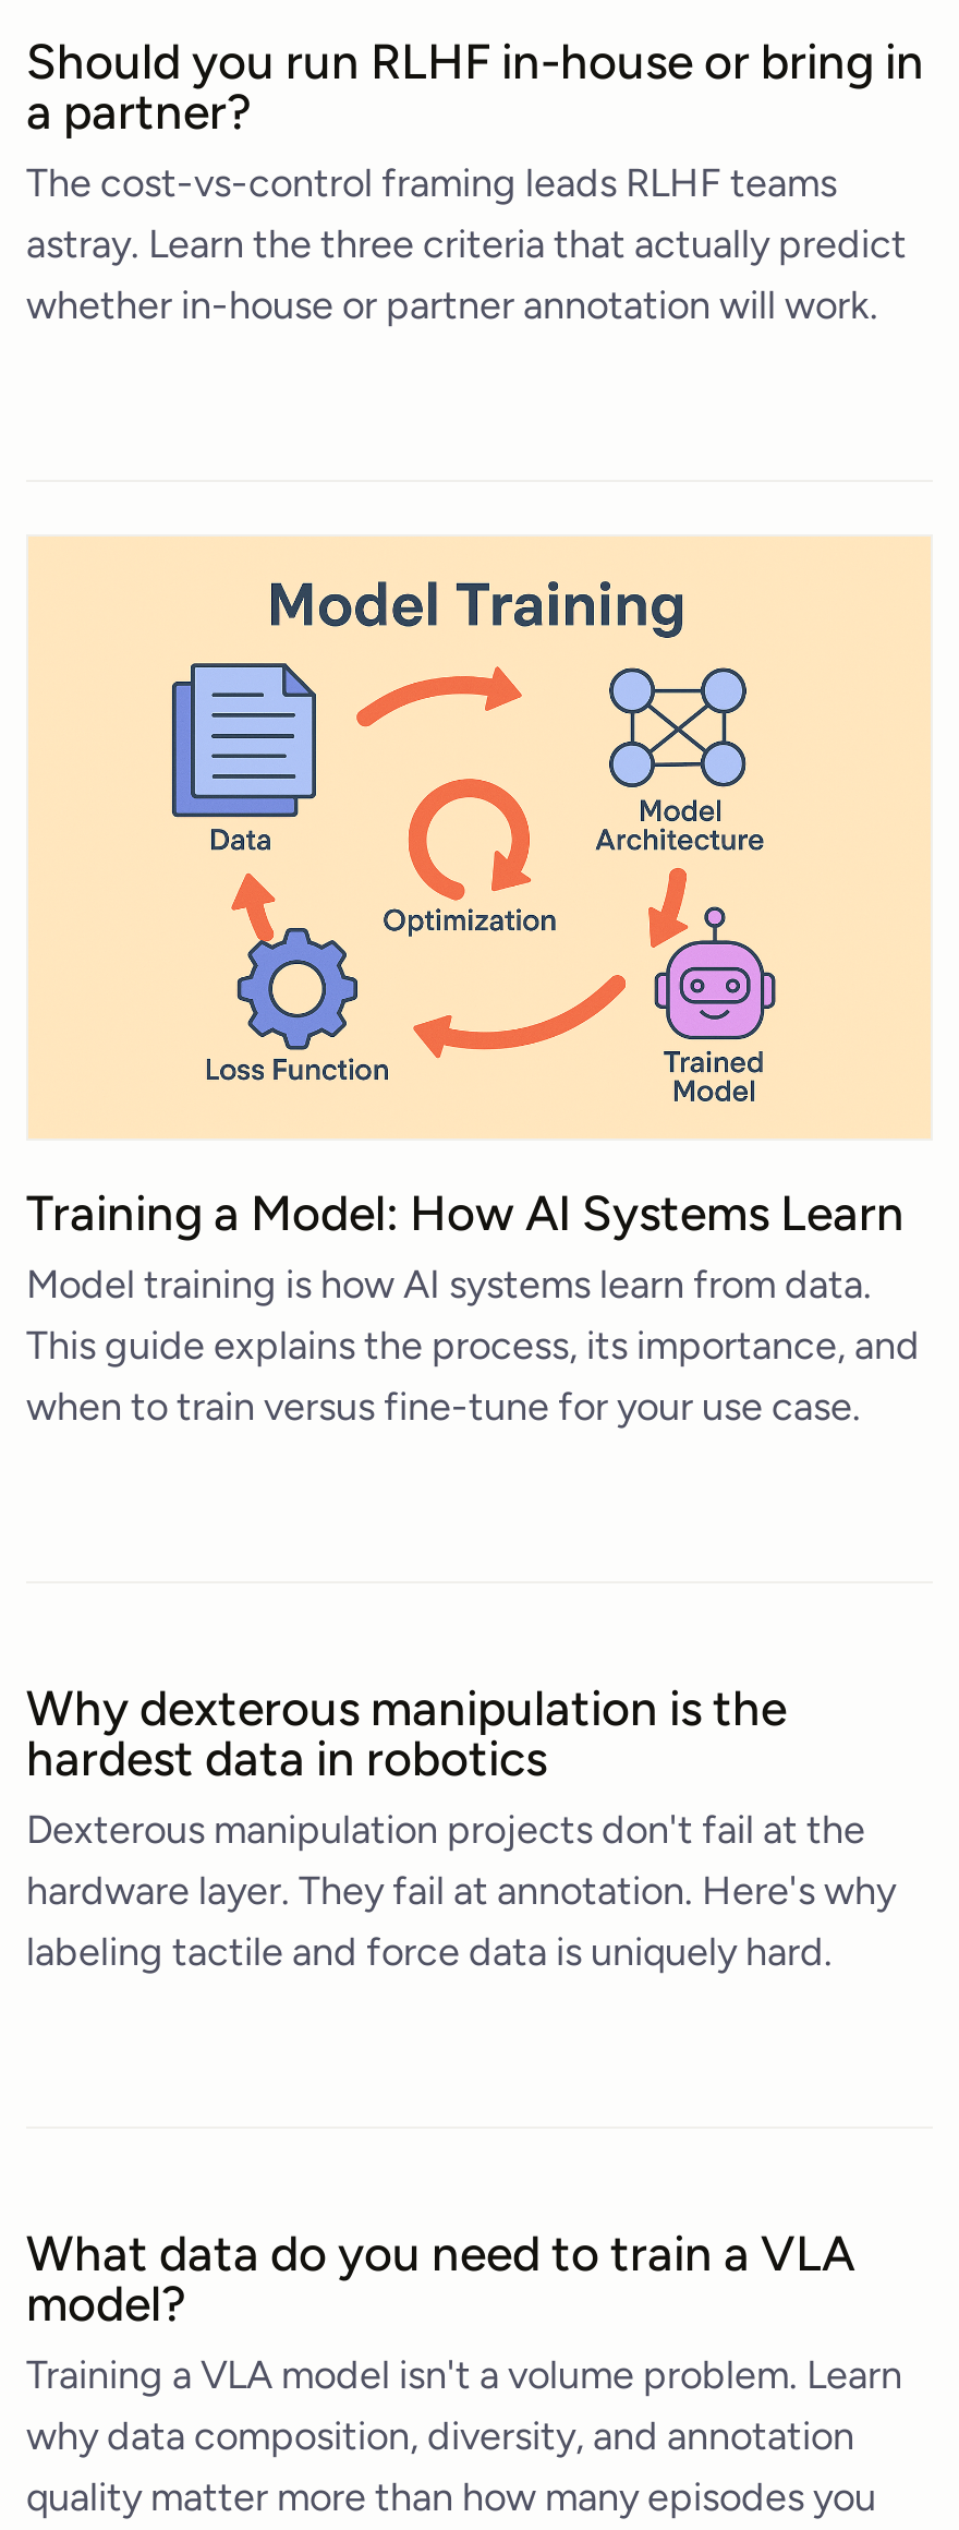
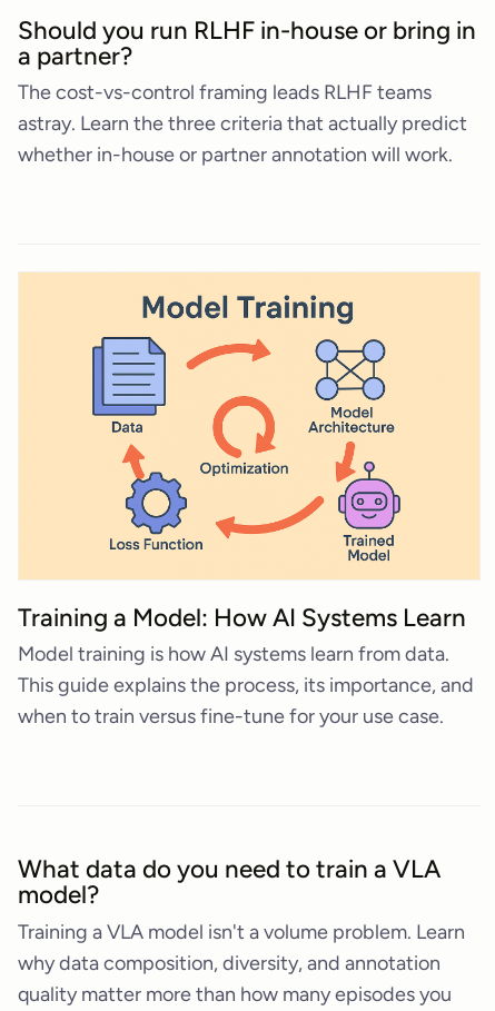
- Why dexterous manipulation is the
- hardest data in robotics
- Dexterous manipulation projects don't fail at the
- hardware layer. They fail at annotation. Here's why
- labeling tactile and force data is uniquely hard.
